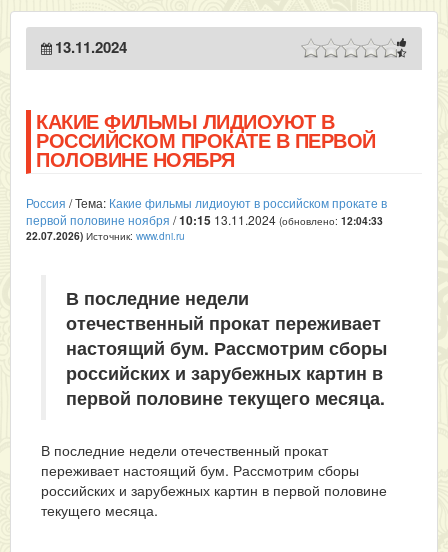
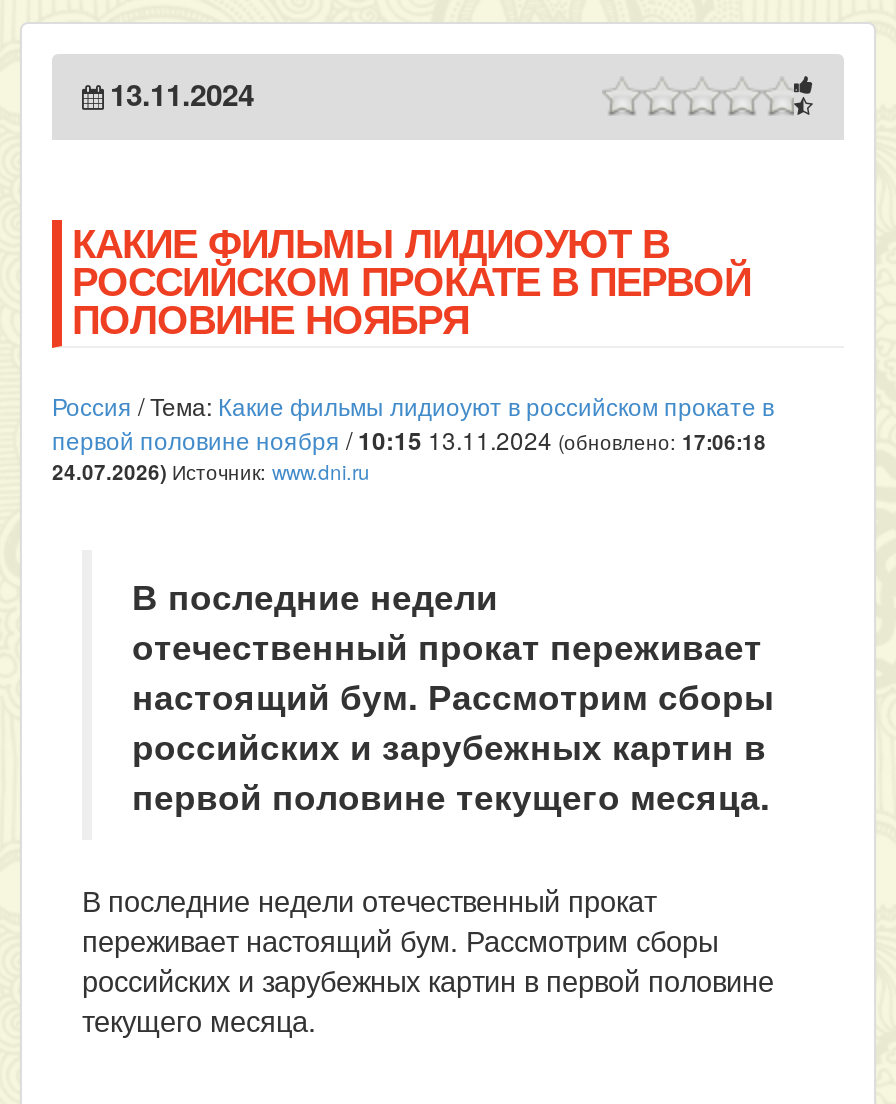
- первой половине ноября /10:15 13.11.2024 (обновлено:12:04:33
+ первой половине ноября /10:15 13.11.2024 (обновлено:17:06:18

- 22.07.2026) Источник: www.dni.ru
+ 24.07.2026) Источник: www.dni.ru
